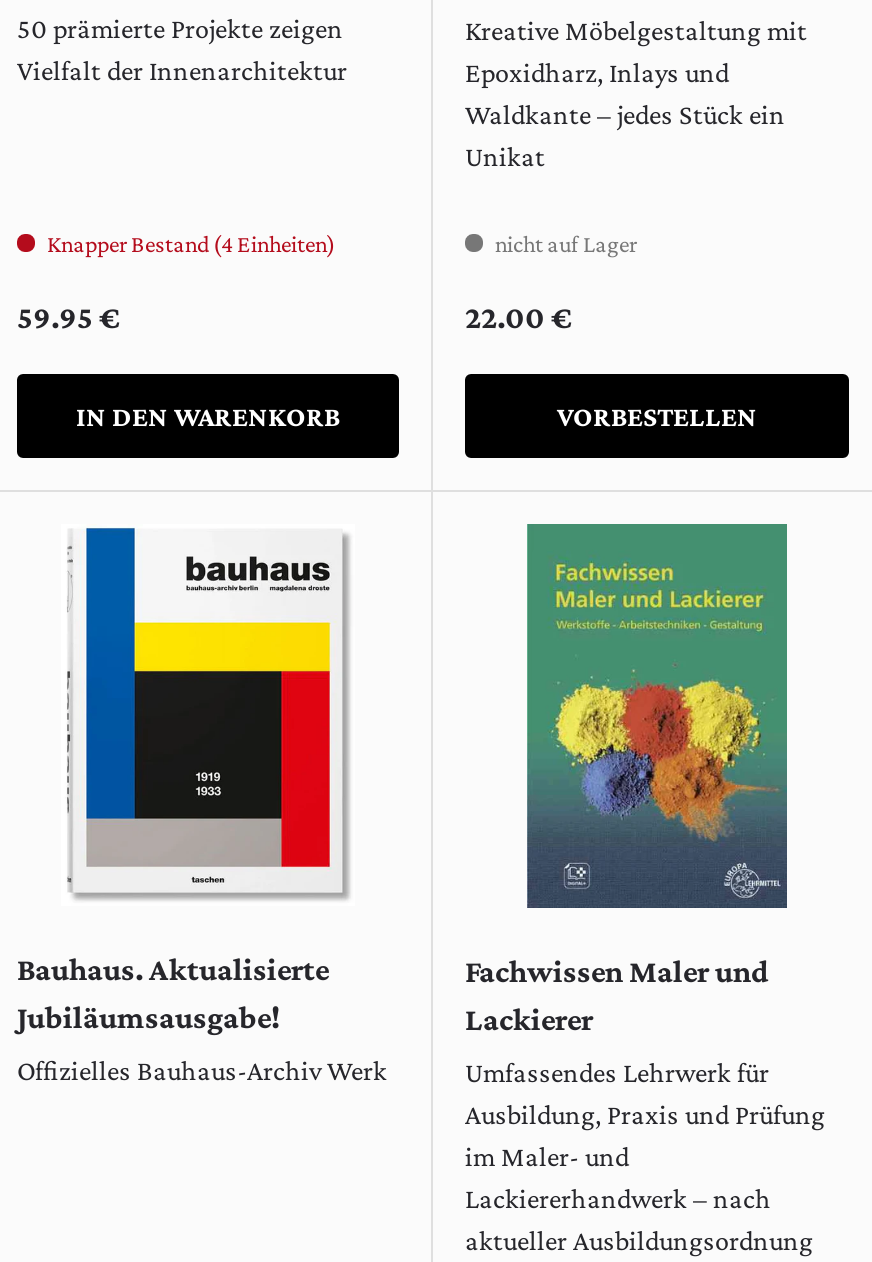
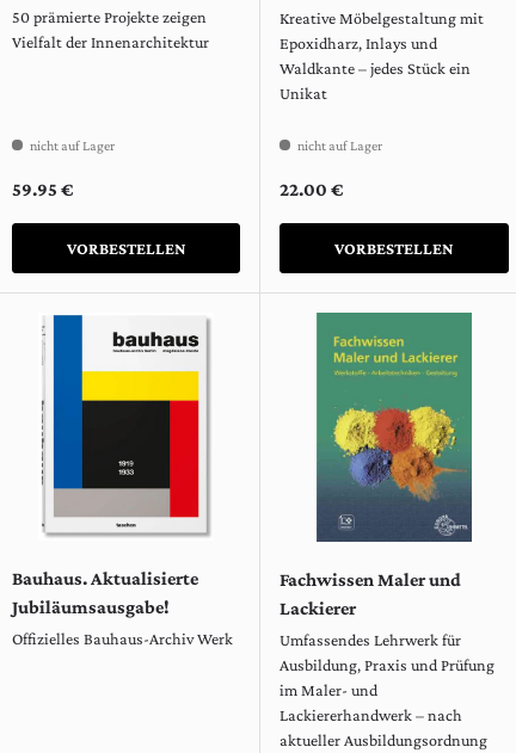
- Knapper Bestand (4 Einheiten)
+ nicht auf Lager

- IN DEN WARENKORB
+ VORBESTELLEN
